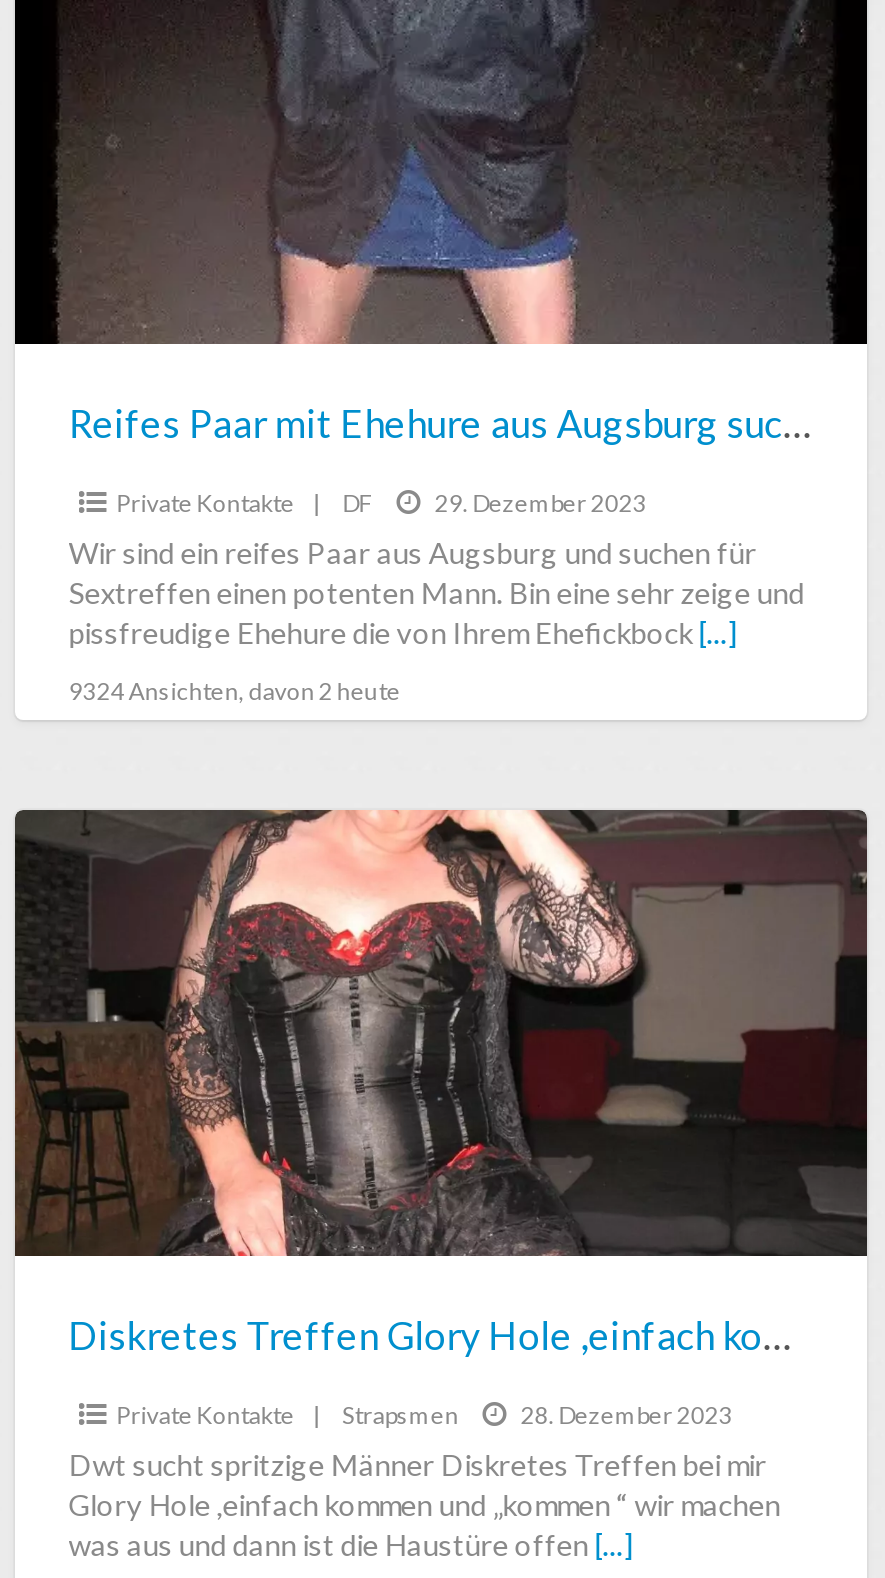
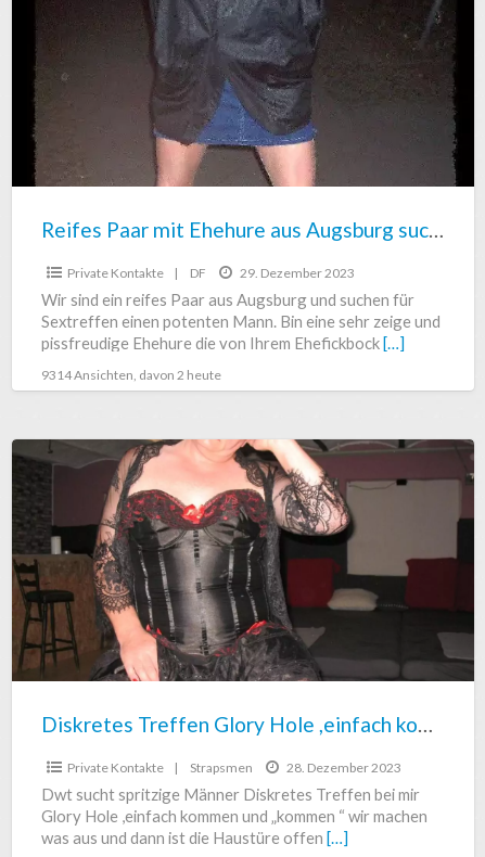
- 9324 Ansichten, davon 2 heute
+ 9314 Ansichten, davon 2 heute
